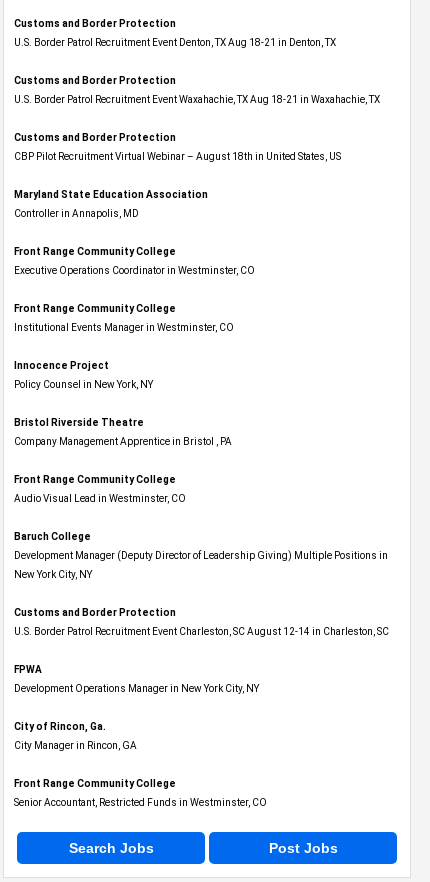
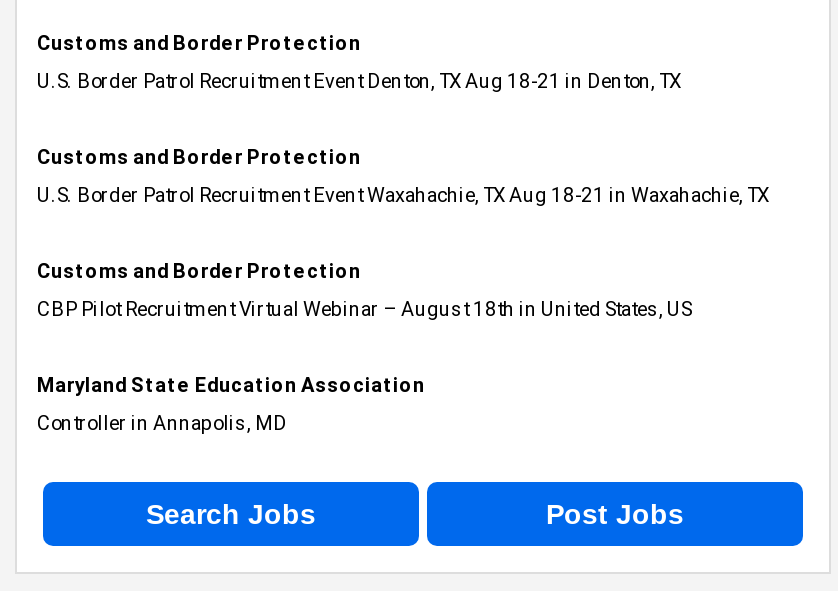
- Front Range Community College
- Executive Operations Coordinator in Westminster, CO
- Front Range Community College
- Institutional Events Manager in Westminster, CO
- Innocence Project
- Policy Counsel in New York, NY
- Bristol Riverside Theatre
- Company Management Apprentice in Bristol , PA
- Front Range Community College
- Audio Visual Lead in Westminster, CO
- Baruch College
- Development Manager (Deputy Director of Leadership Giving) Multiple Positions in
- New York City, NY
- Customs and Border Protection
- U.S. Border Patrol Recruitment Event Charleston, SC August 12-14 in Charleston, SC
- FPWA
- Development Operations Manager in New York City, NY
- City of Rincon, Ga.
- City Manager in Rincon, GA
- Front Range Community College
- Senior Accountant, Restricted Funds in Westminster, CO
